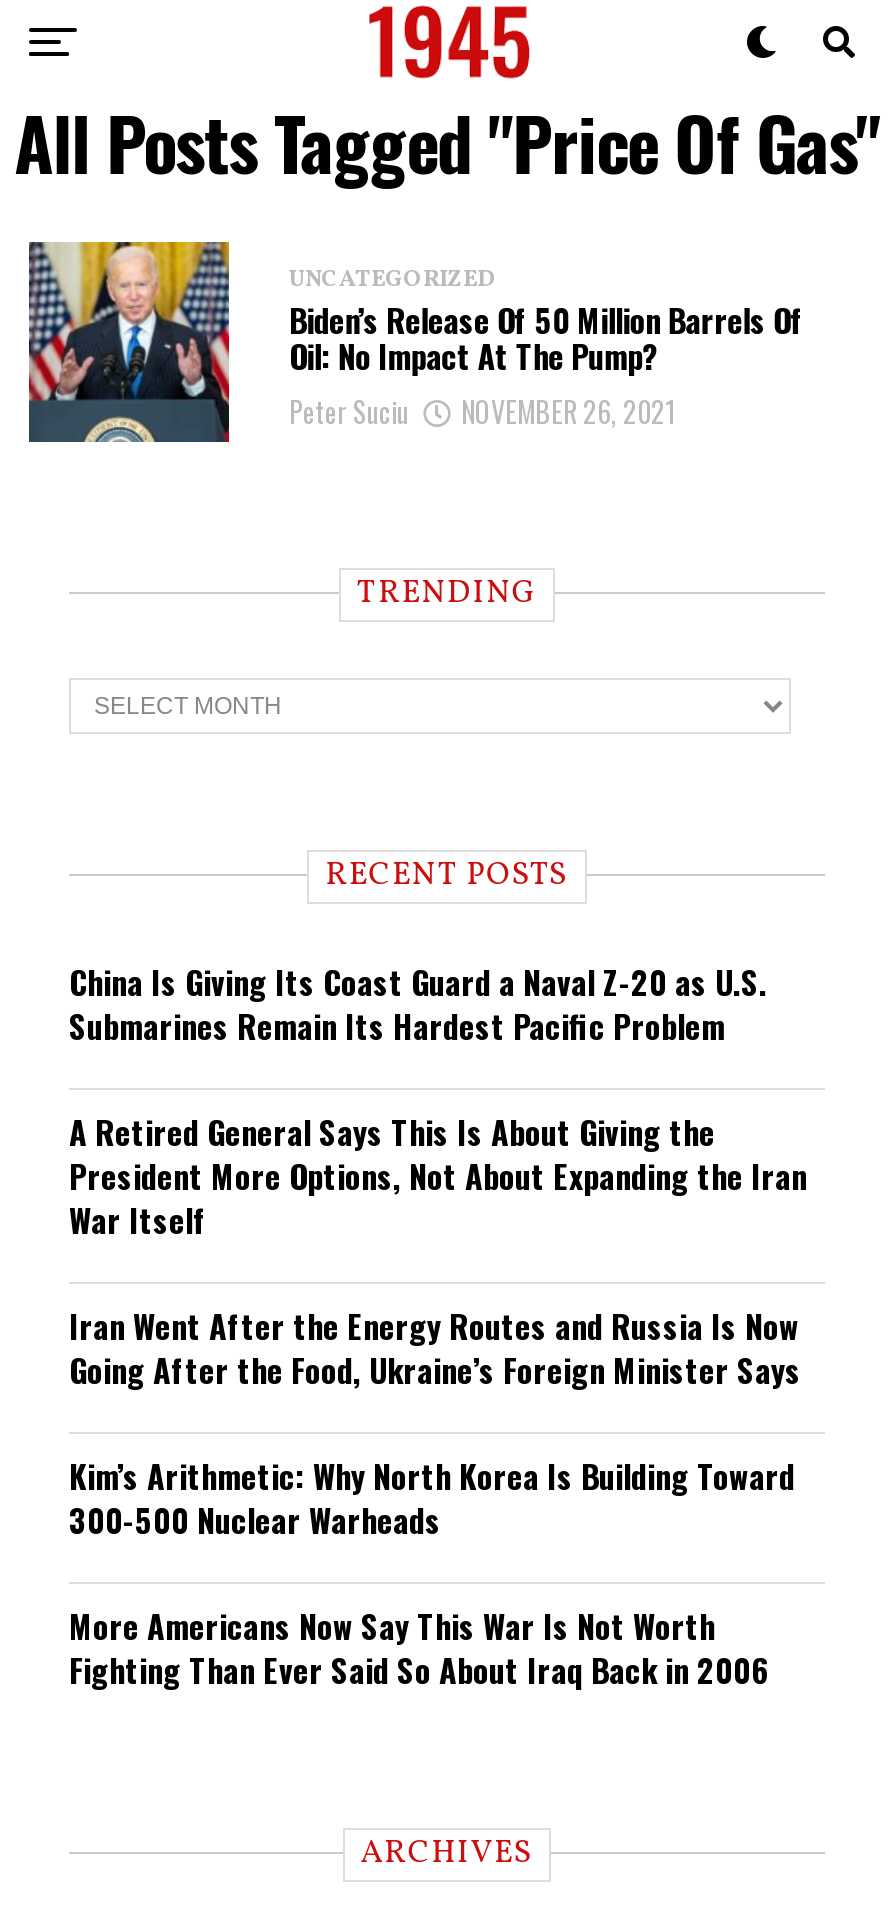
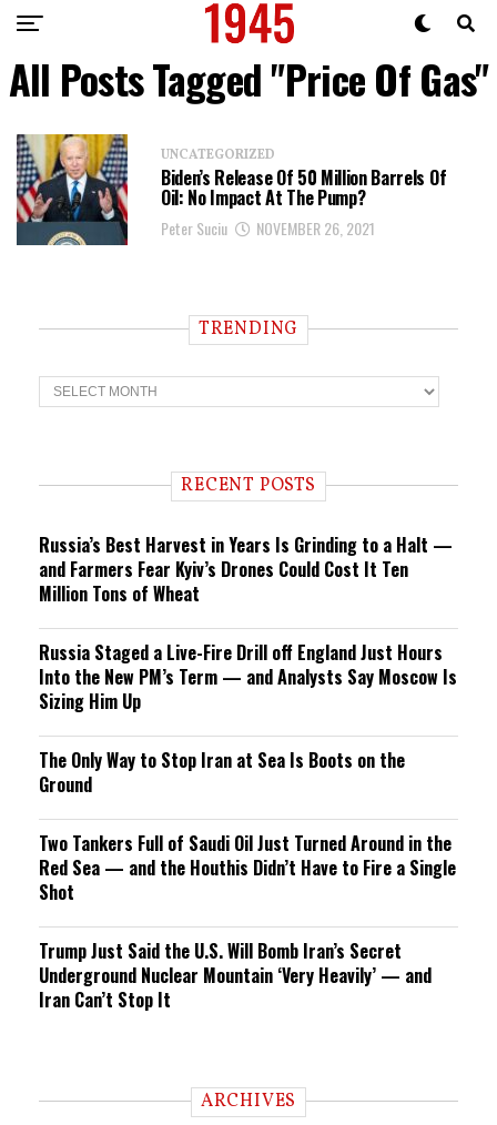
- China Is Giving Its Coast Guard a Naval Z-20 as U.S.
- Submarines Remain Its Hardest Pacific Problem
+ Russia’s Best Harvest in Years Is Grinding to a Halt —
+ and Farmers Fear Kyiv’s Drones Could Cost It Ten
+ Million Tons of Wheat

- A Retired General Says This Is About Giving the
- President More Options, Not About Expanding the Iran
- War Itself
+ Russia Staged a Live-Fire Drill off England Just Hours
+ Into the New PM’s Term — and Analysts Say Moscow Is
+ Sizing Him Up

- Iran Went After the Energy Routes and Russia Is Now
- Going After the Food, Ukraine’s Foreign Minister Says
+ The Only Way to Stop Iran at Sea Is Boots on the
+ Ground

- Kim’s Arithmetic: Why North Korea Is Building Toward
- 300-500 Nuclear Warheads
+ Two Tankers Full of Saudi Oil Just Turned Around in the
+ Red Sea — and the Houthis Didn’t Have to Fire a Single
+ Shot

- More Americans Now Say This War Is Not Worth
- Fighting Than Ever Said So About Iraq Back in 2006
+ Trump Just Said the U.S. Will Bomb Iran’s Secret
+ Underground Nuclear Mountain ‘Very Heavily’ — and
+ Iran Can’t Stop It
